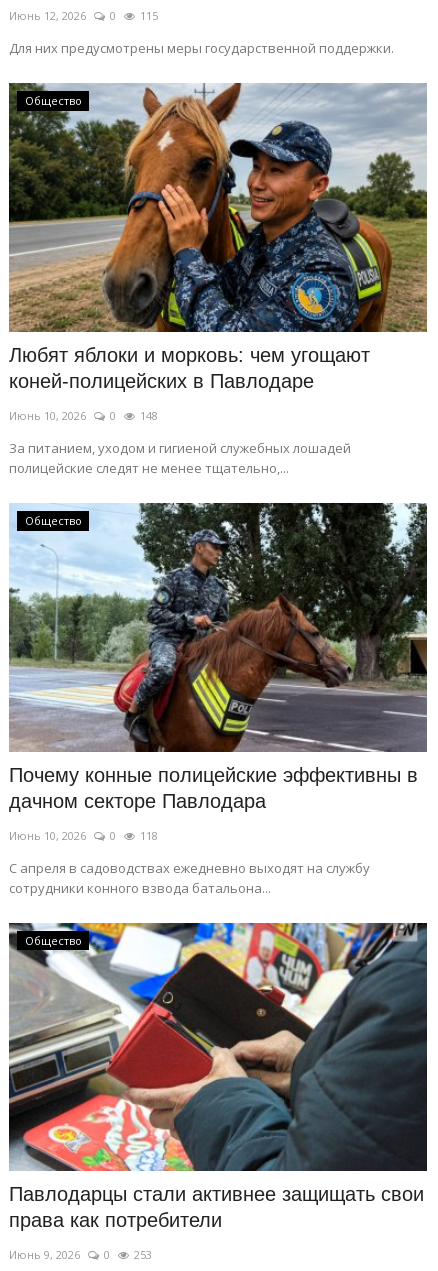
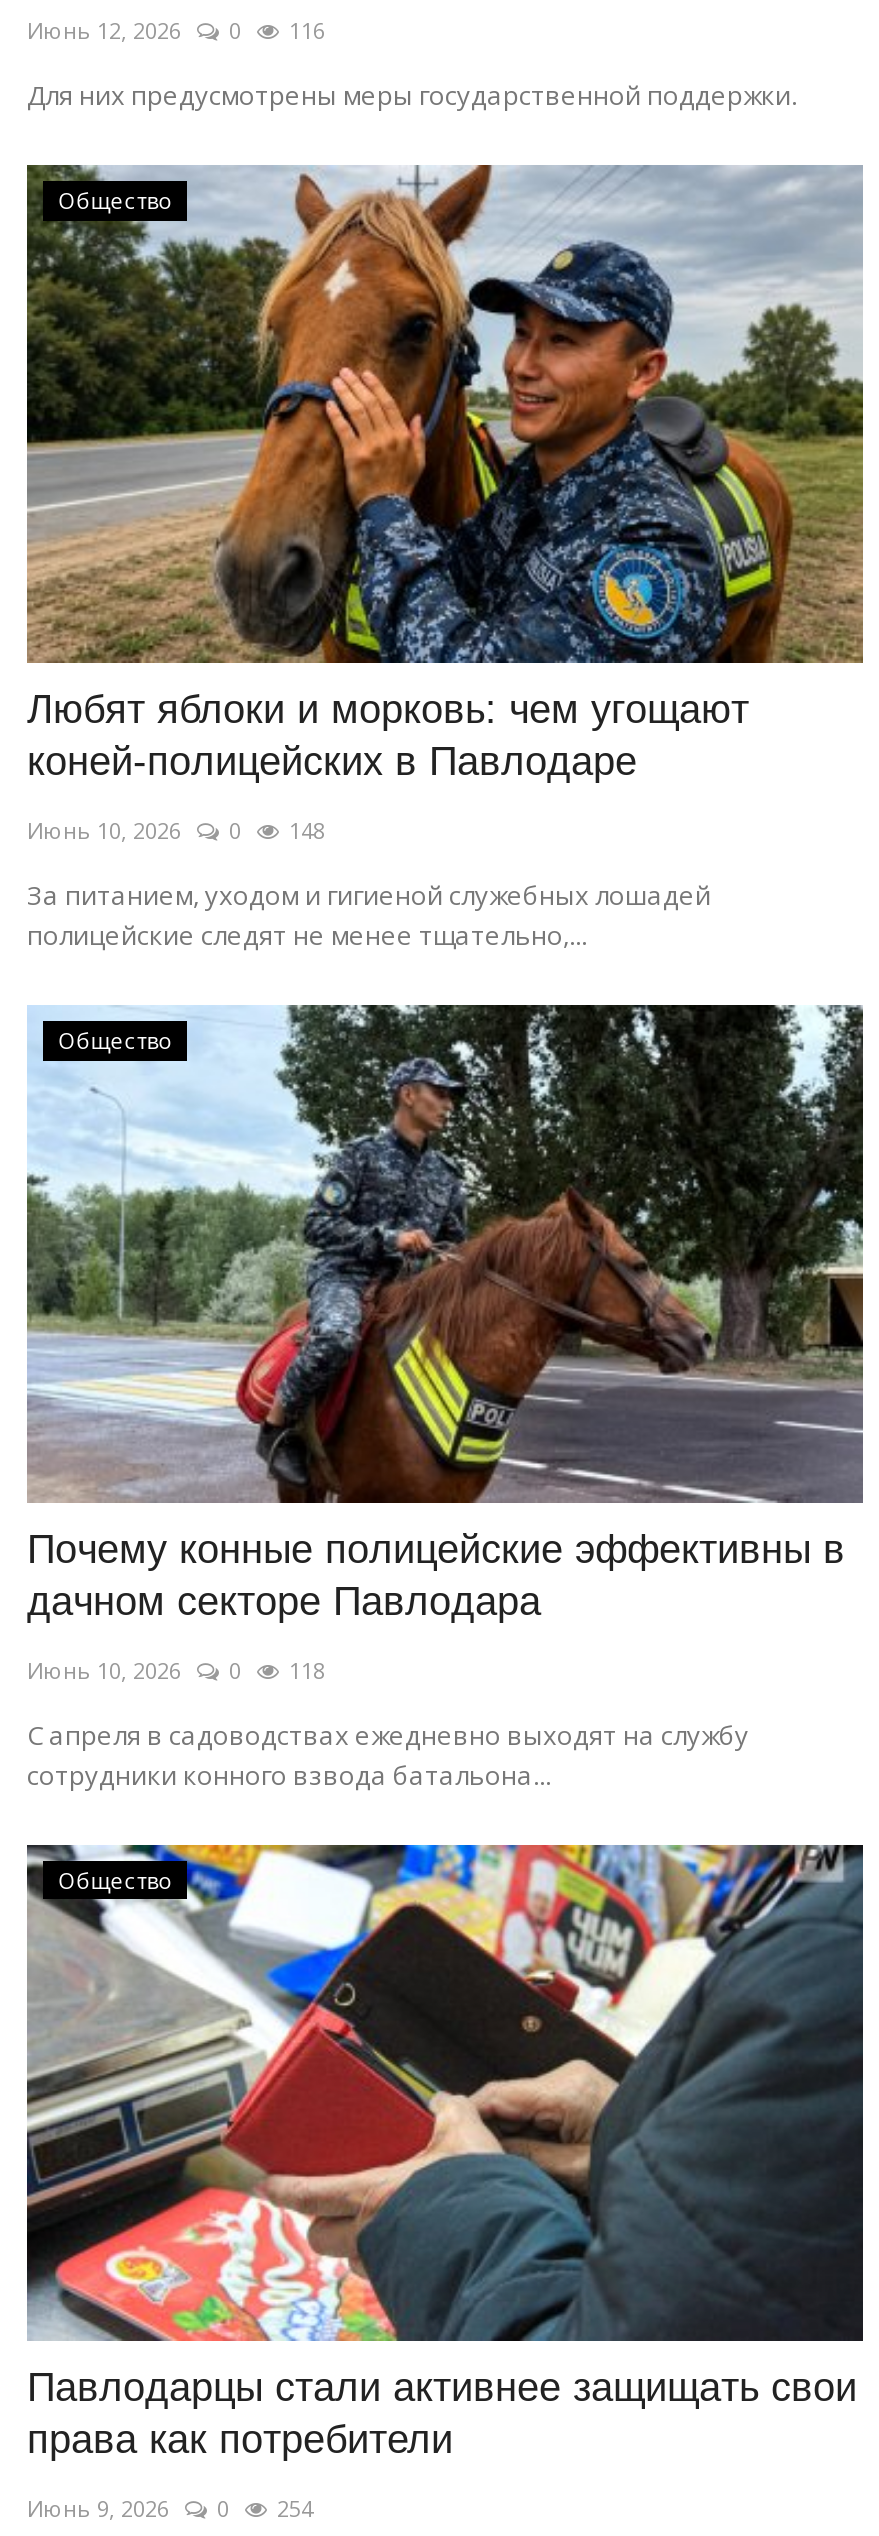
- 115
+ 116

- Июнь 9, 2026 0 253
+ Июнь 9, 2026 0 254
